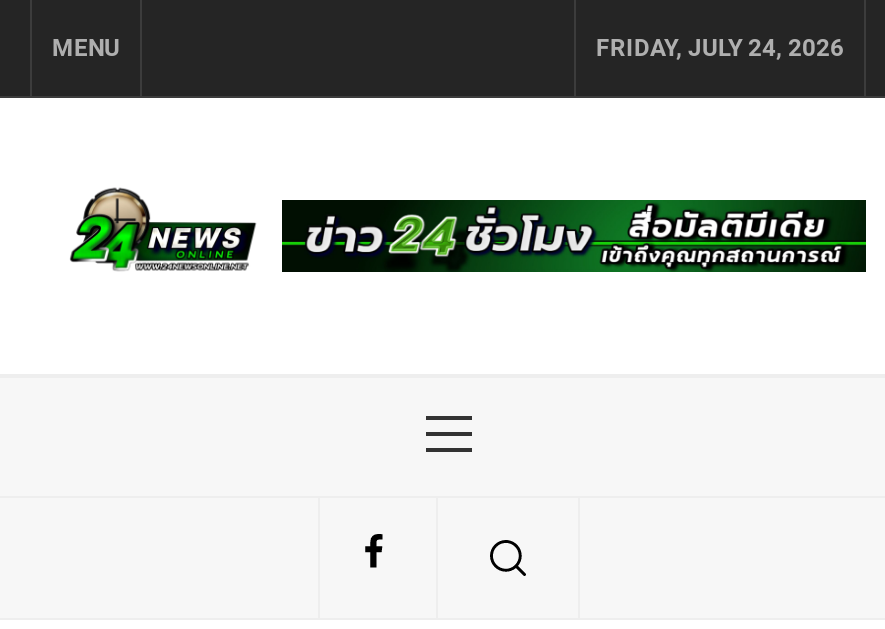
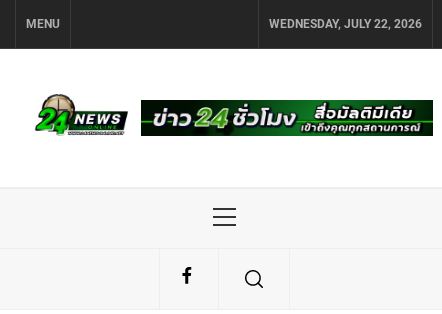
- FRIDAY, JULY 24, 2026
+ WEDNESDAY, JULY 22, 2026
